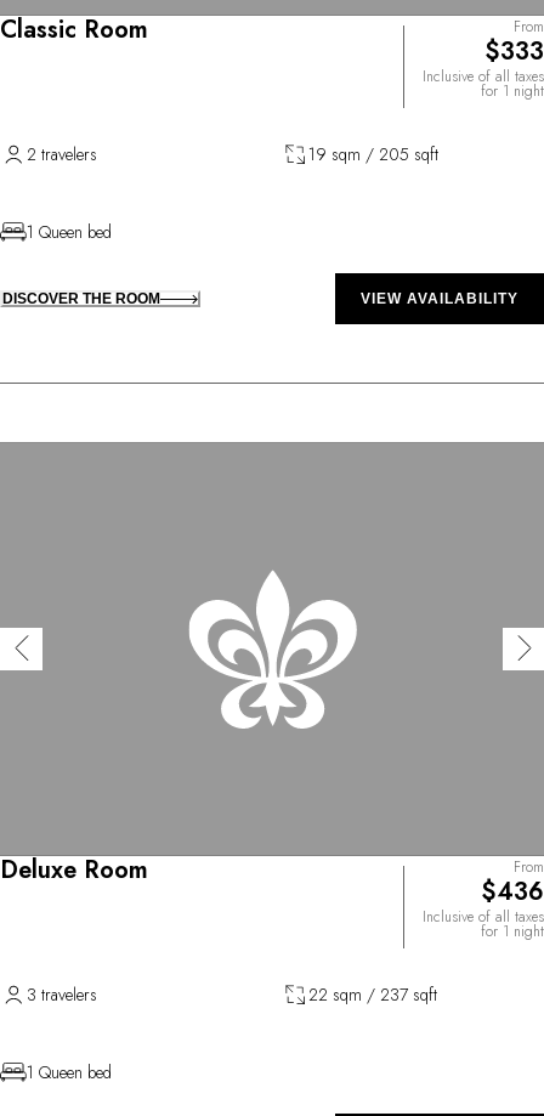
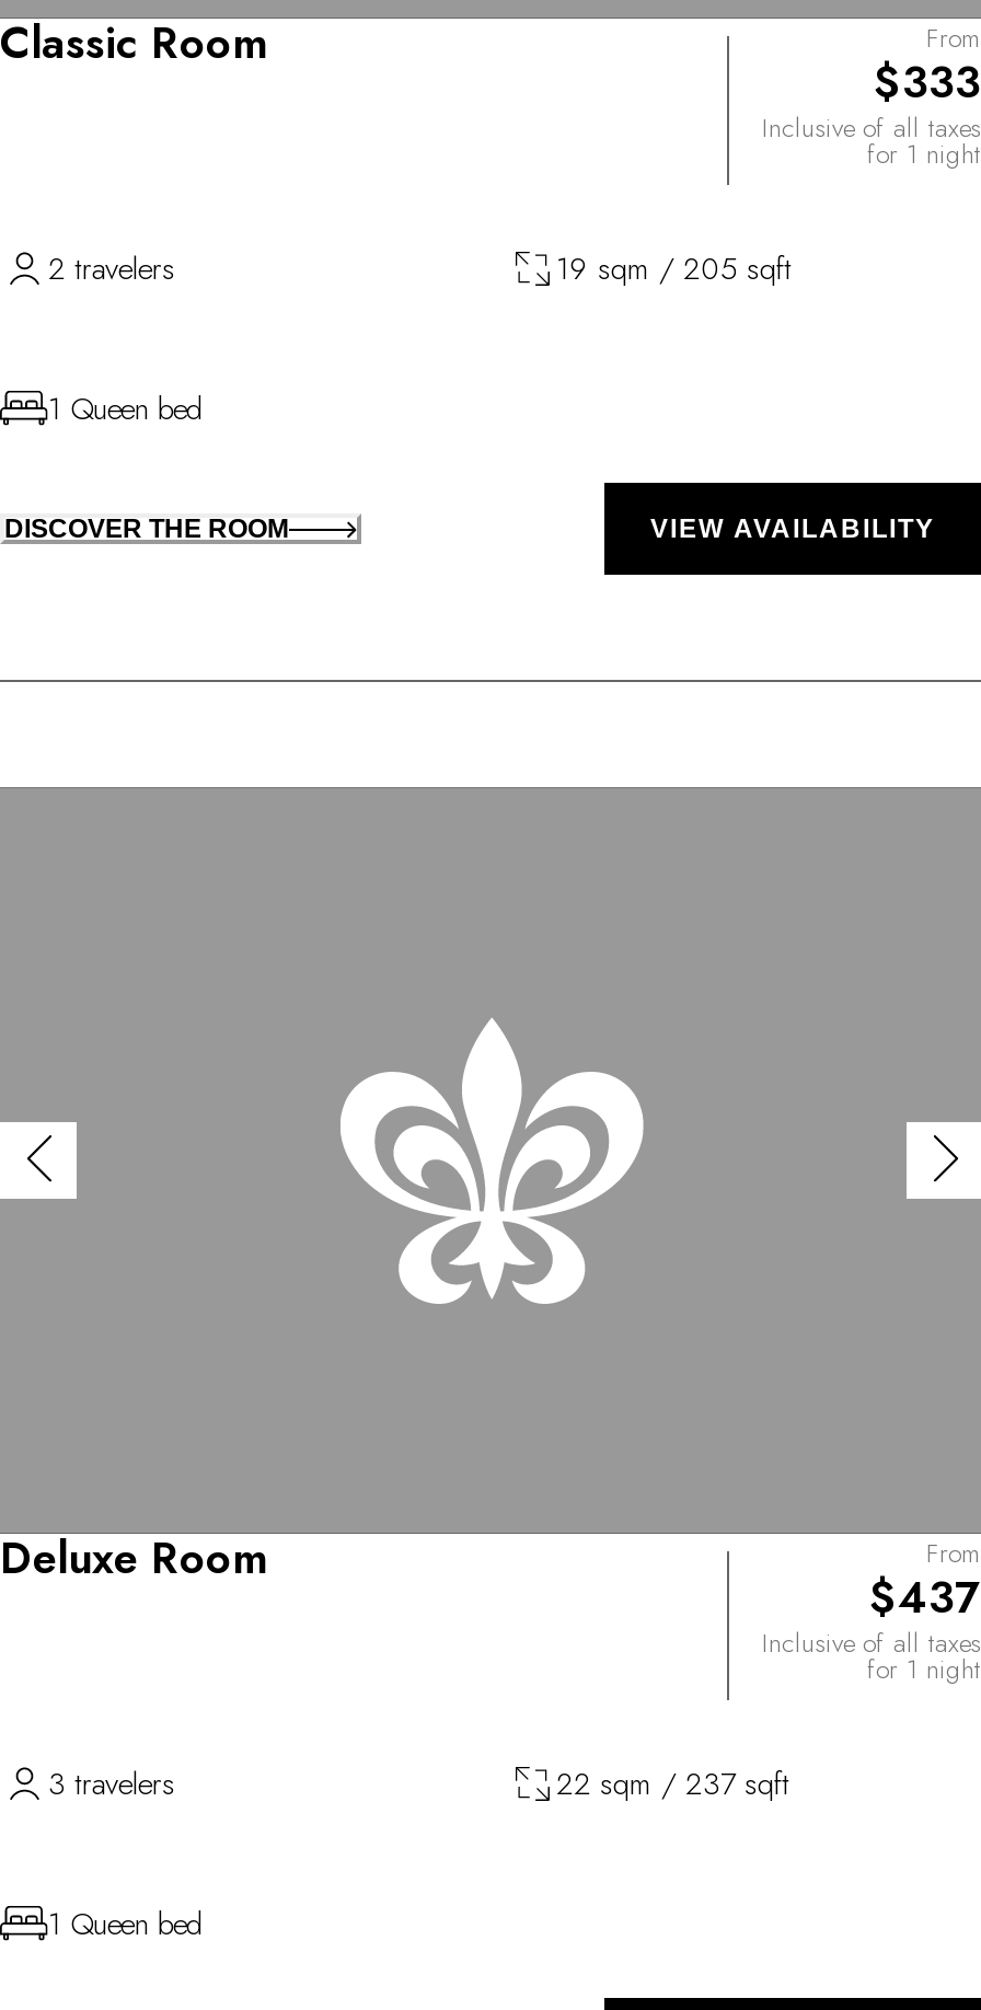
- $436
+ $437
